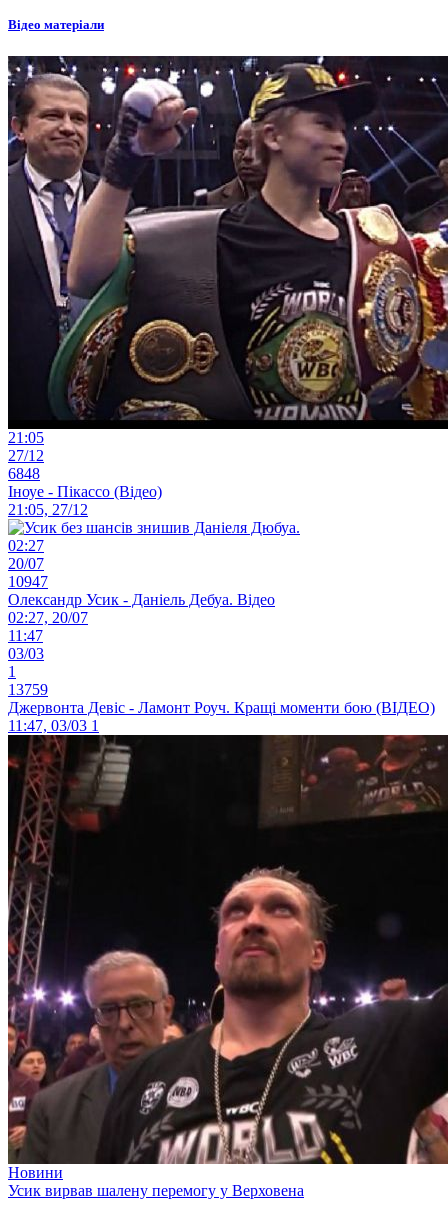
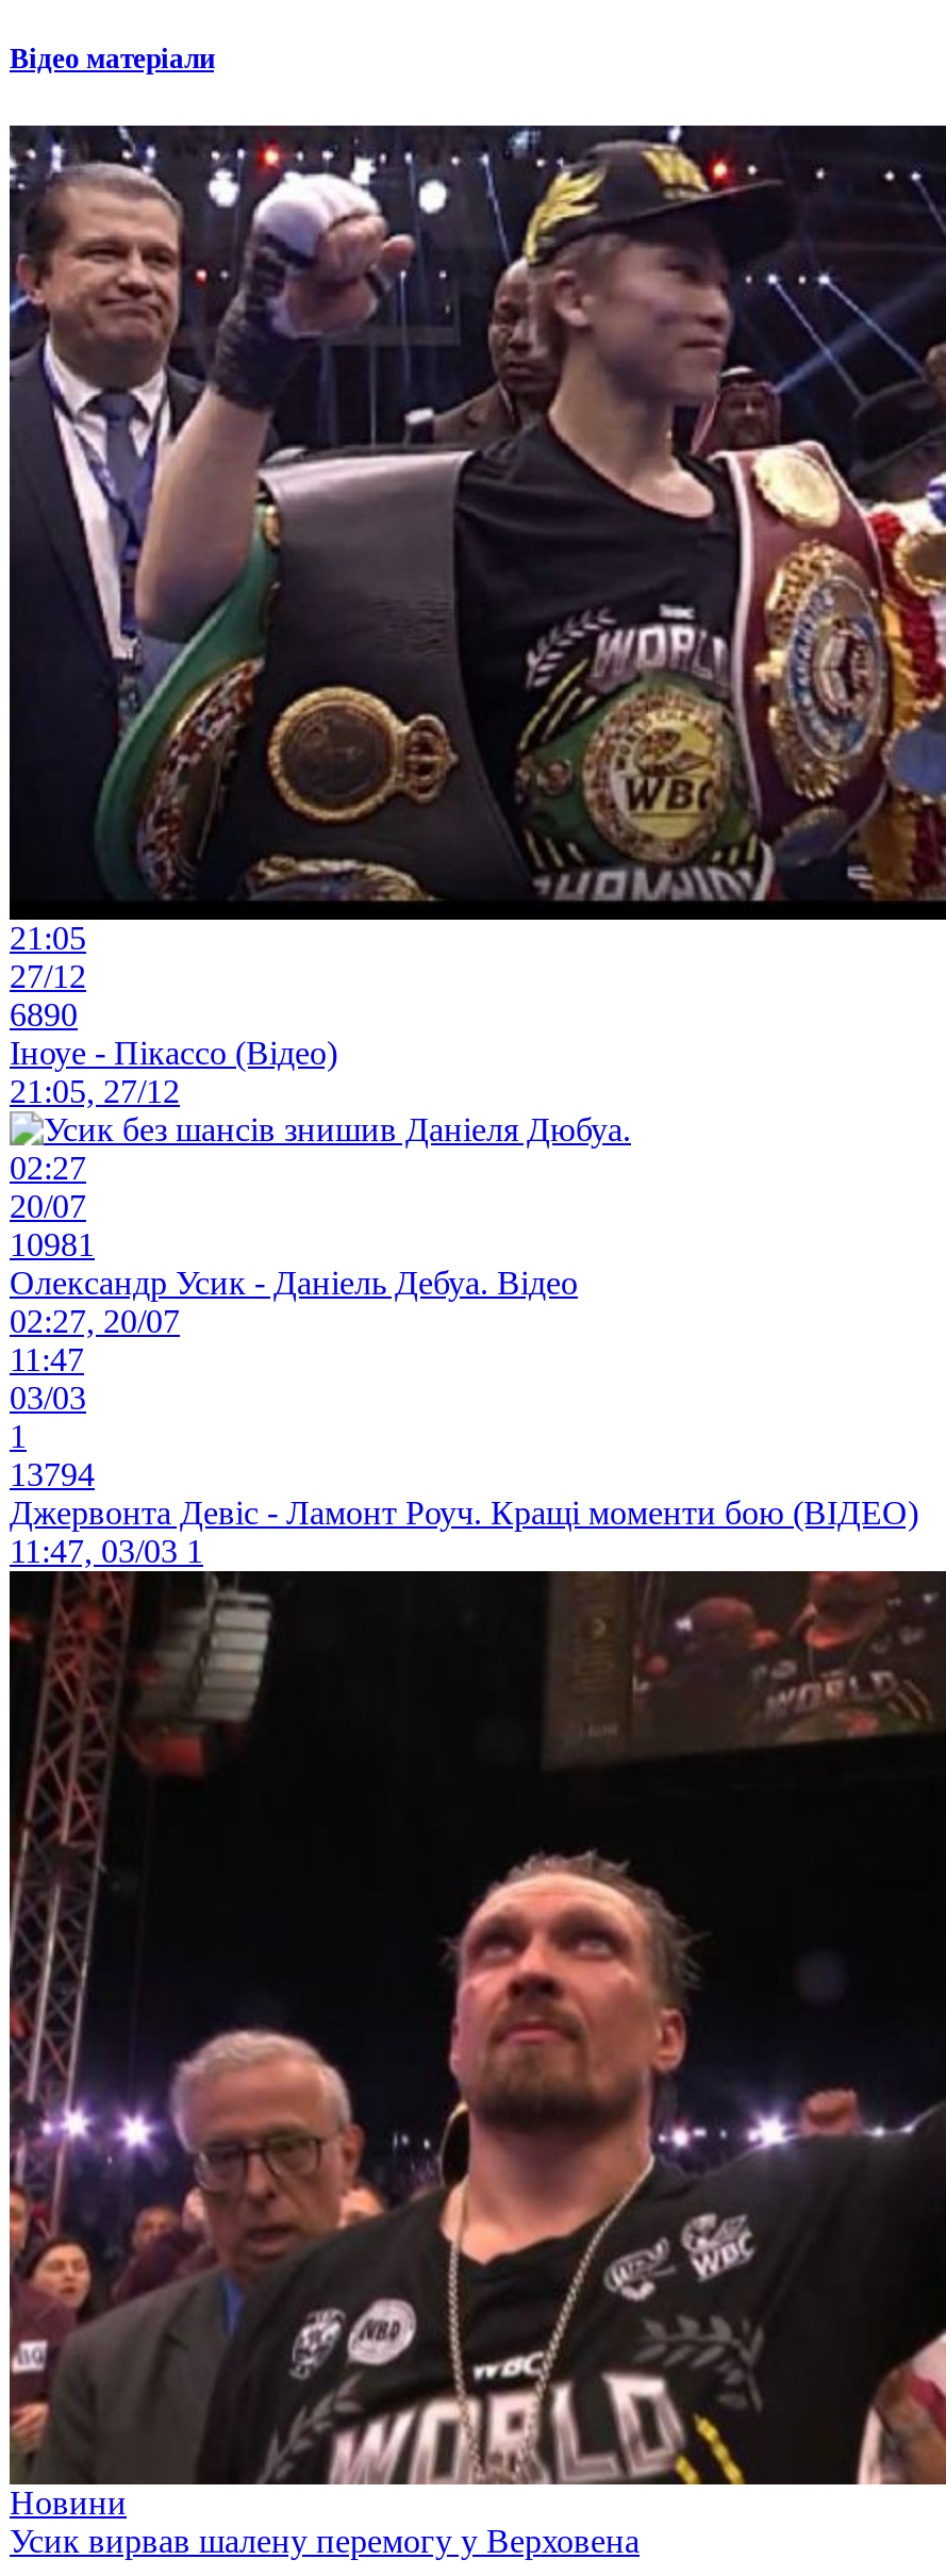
- 6848
+ 6890

- 10947
+ 10981

- 13759
+ 13794
